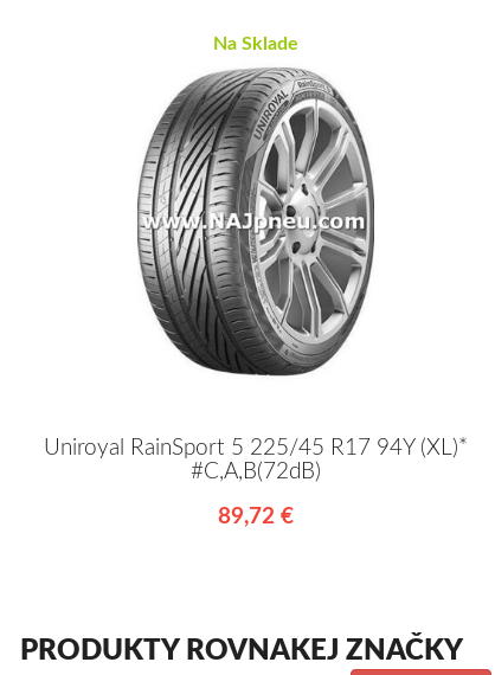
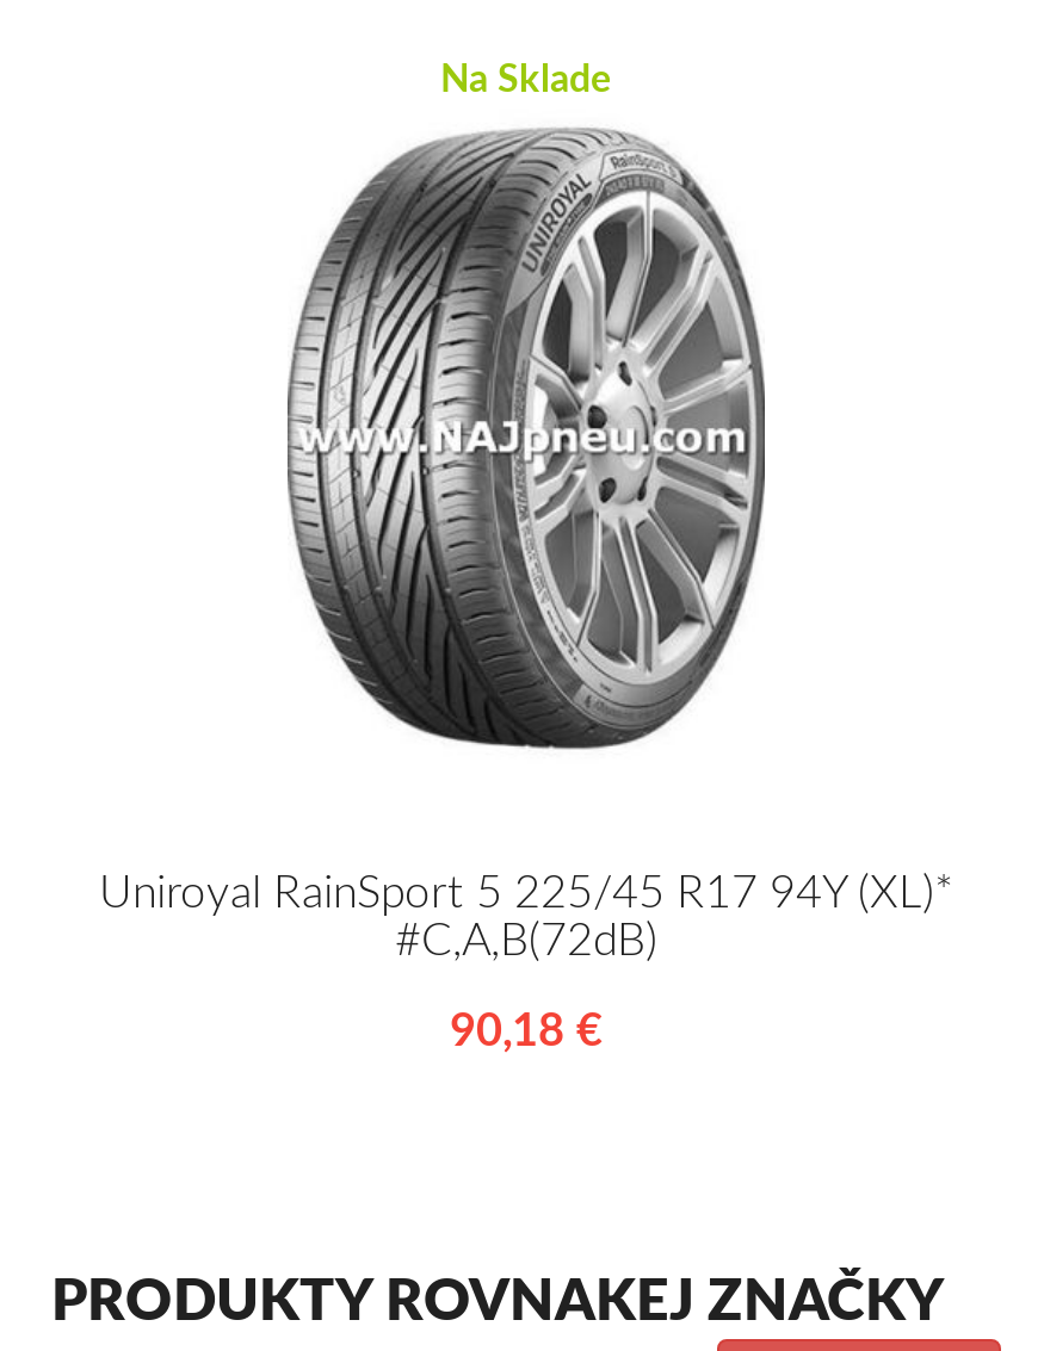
- 89,72 €
+ 90,18 €
